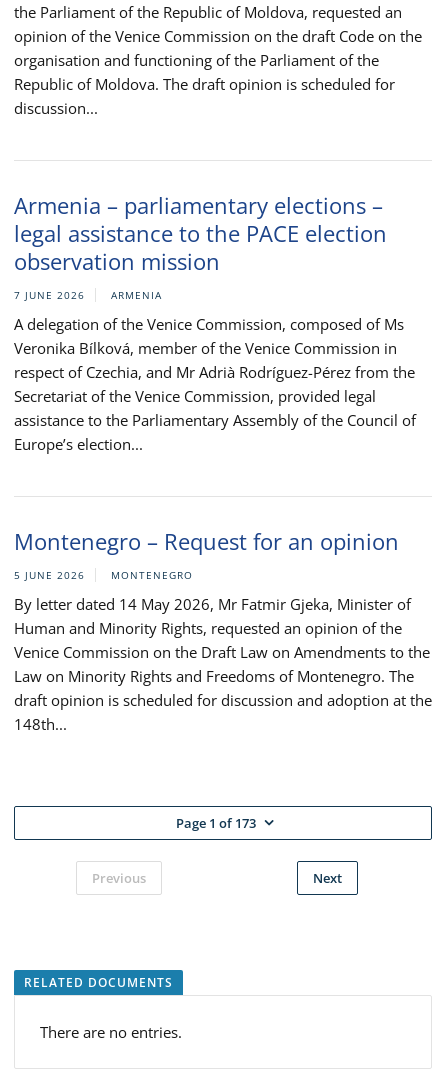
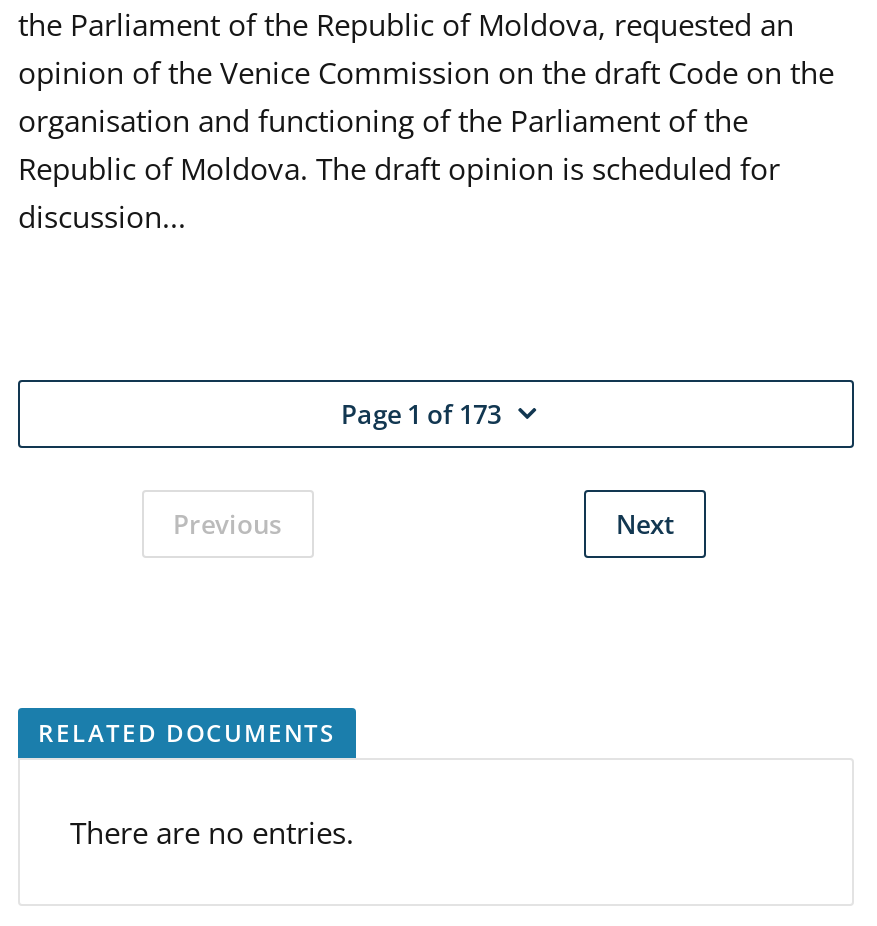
- Armenia – parliamentary elections –
- legal assistance to the PACE election
- observation mission
- 7 JUNE 2026
- ARMENIA
- A delegation of the Venice Commission, composed of Ms
- Veronika Bílková, member of the Venice Commission in
- respect of Czechia, and Mr Adrià Rodríguez-Pérez from the
- Secretariat of the Venice Commission, provided legal
- assistance to the Parliamentary Assembly of the Council of
- Europe’s election...
- Montenegro – Request for an opinion
- 5 JUNE 2026
- MONTENEGRO
- By letter dated 14 May 2026, Mr Fatmir Gjeka, Minister of
- Human and Minority Rights, requested an opinion of the
- Venice Commission on the Draft Law on Amendments to the
- Law on Minority Rights and Freedoms of Montenegro. The
- draft opinion is scheduled for discussion and adoption at the
- 148th...
